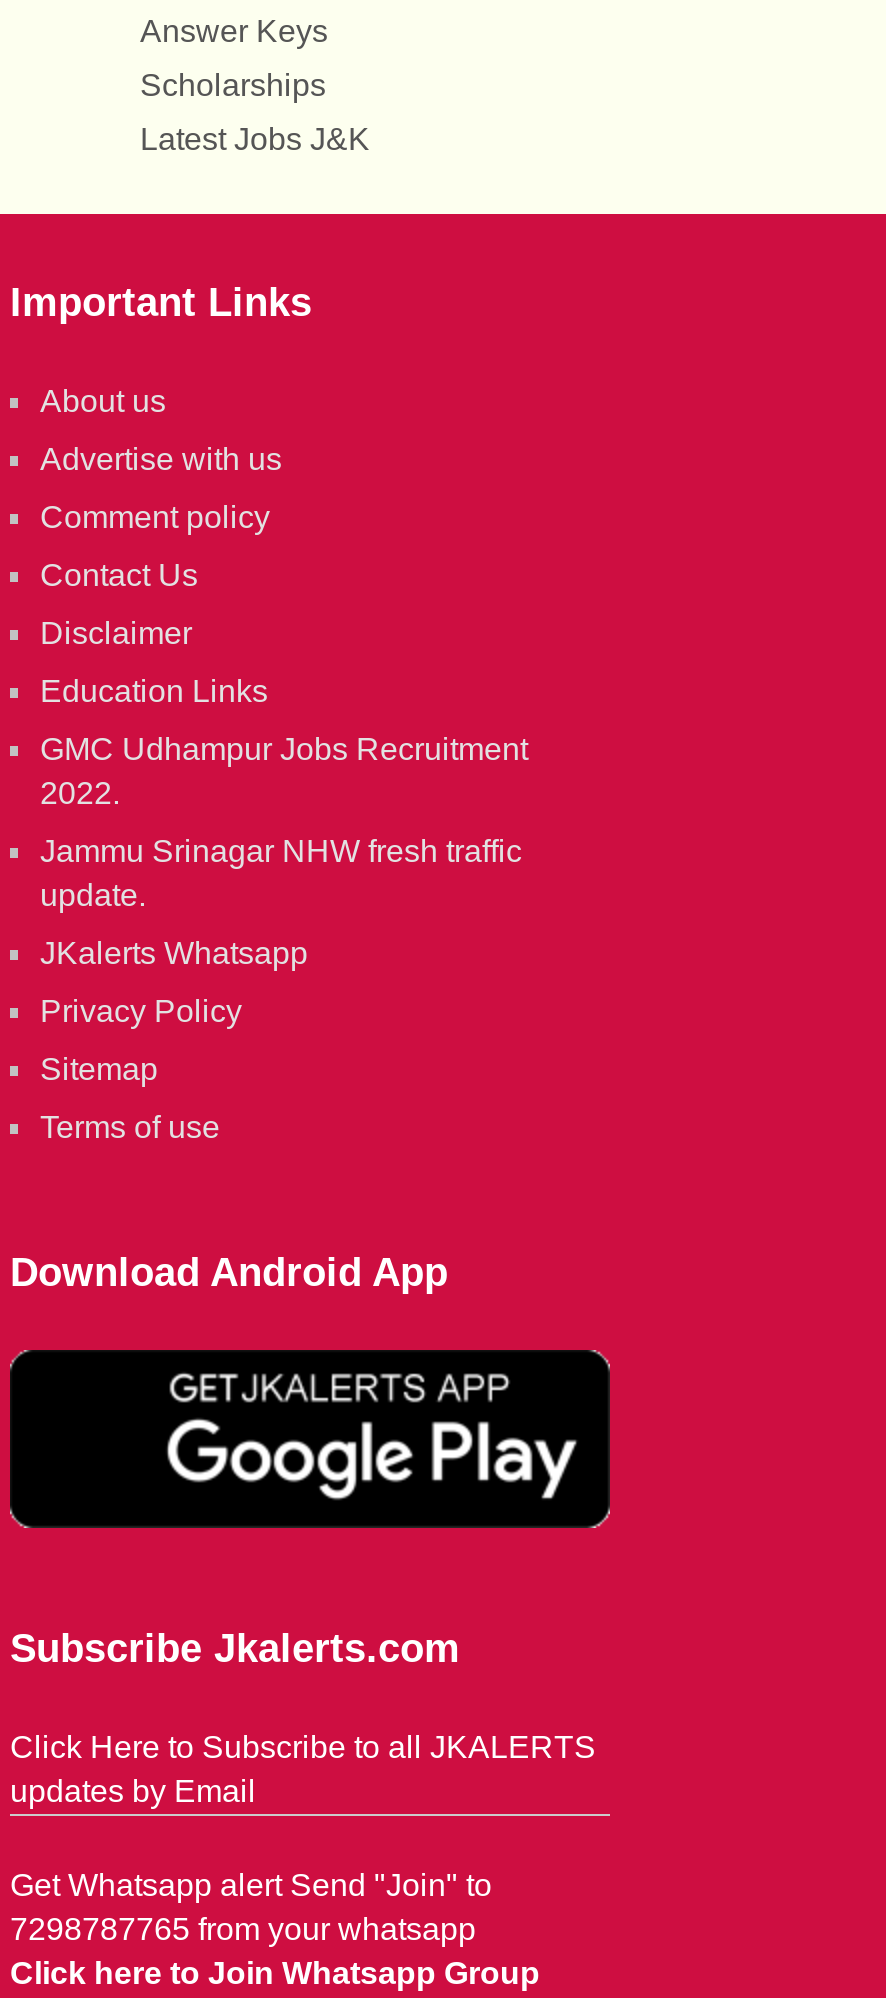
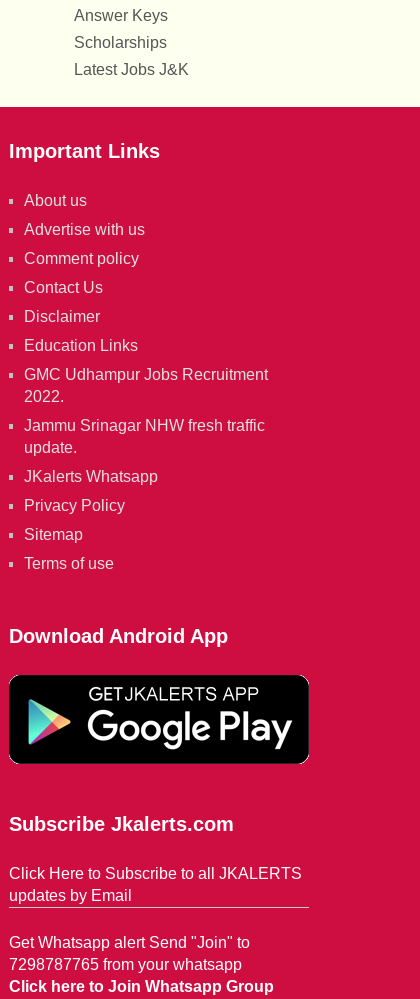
+ [image]
